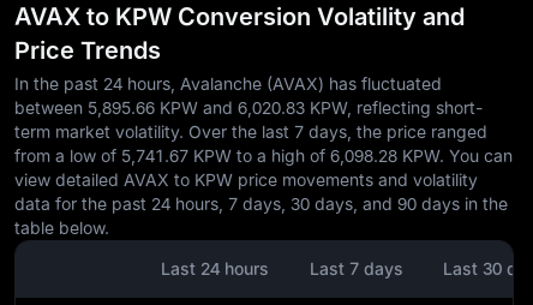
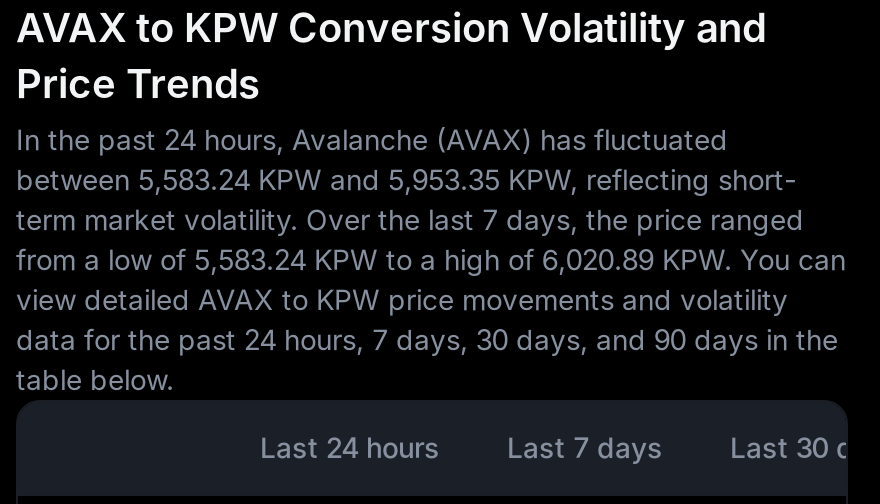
- between 5,895.66 KPW and 6,020.83 KPW, reflecting short-
+ between 5,583.24 KPW and 5,953.35 KPW, reflecting short-

- from a low of 5,741.67 KPW to a high of 6,098.28 KPW. You can
+ from a low of 5,583.24 KPW to a high of 6,020.89 KPW. You can
